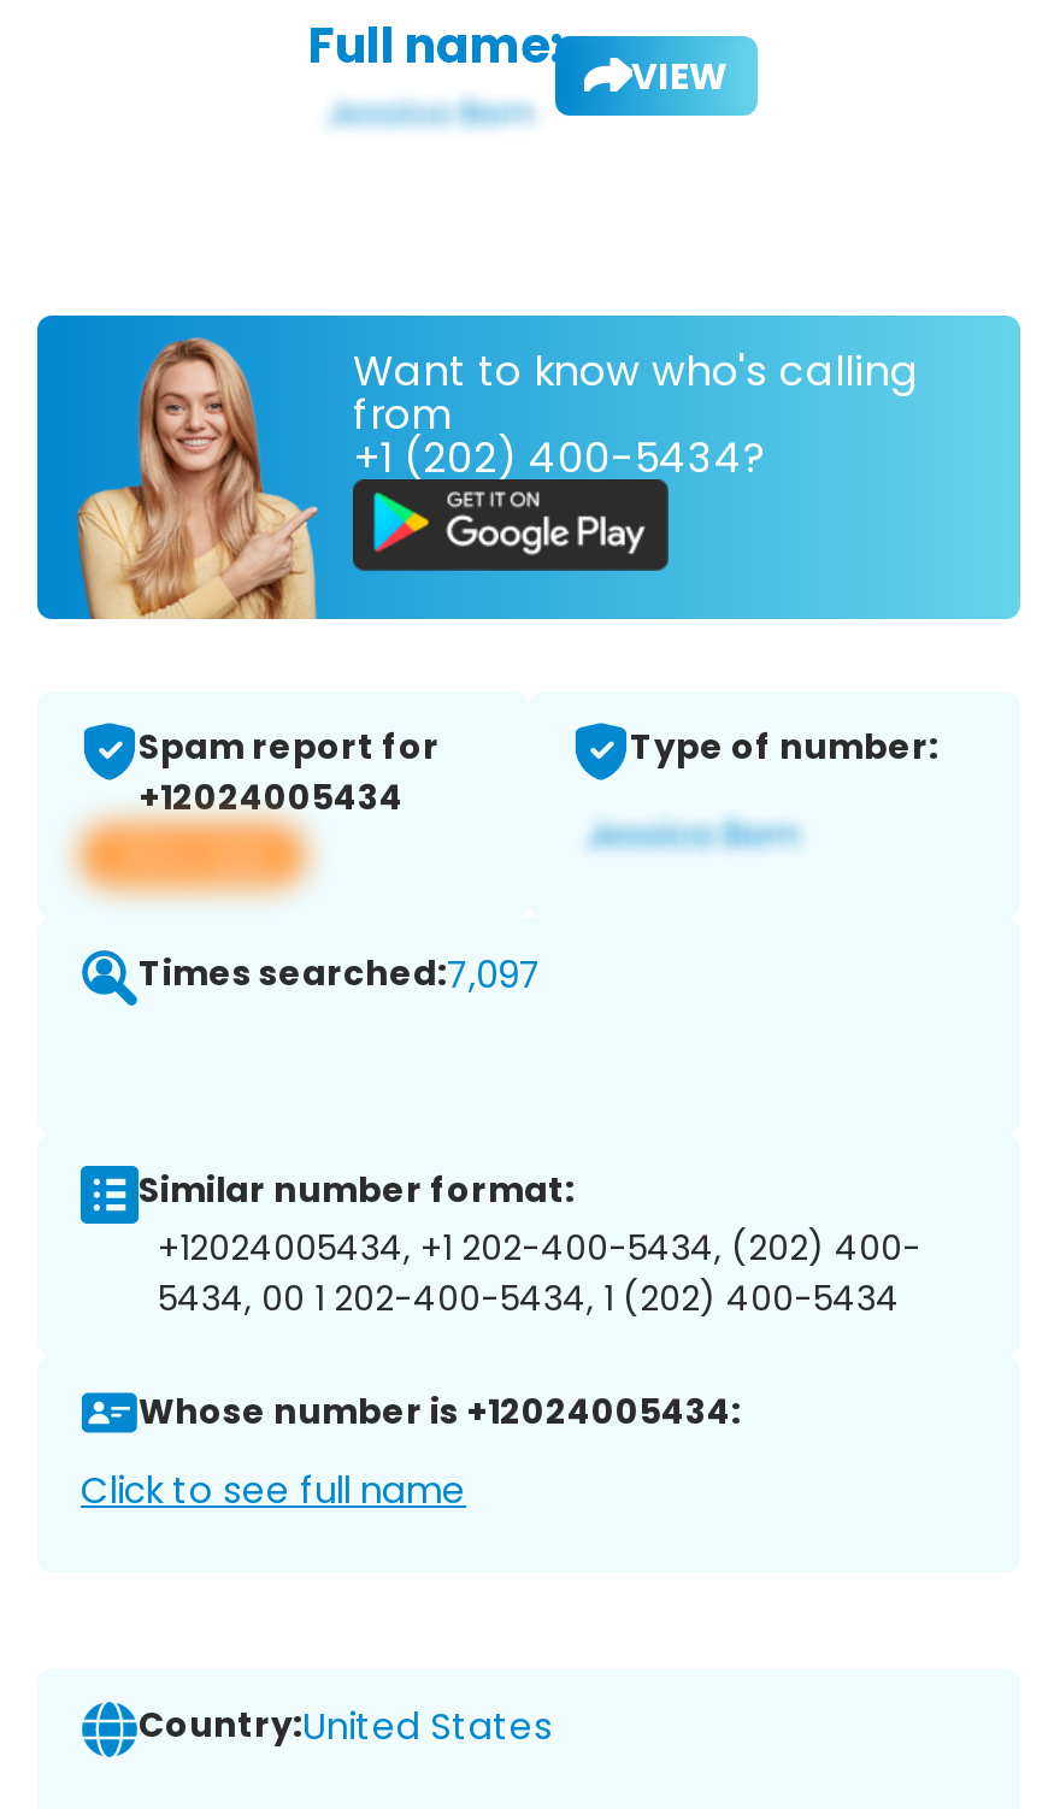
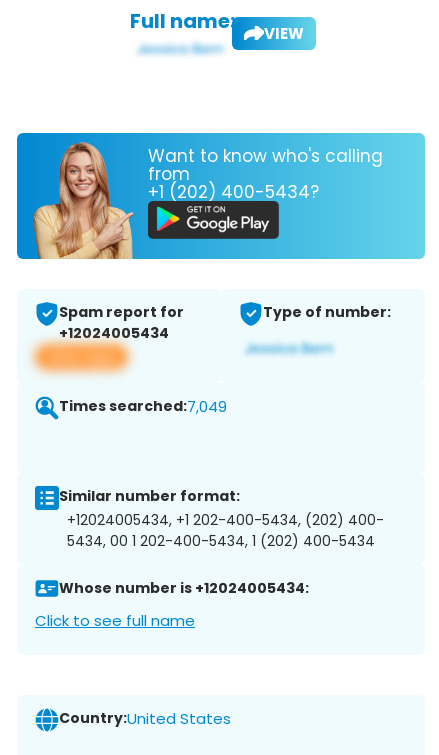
- Times searched:7,097
+ Times searched:7,049
